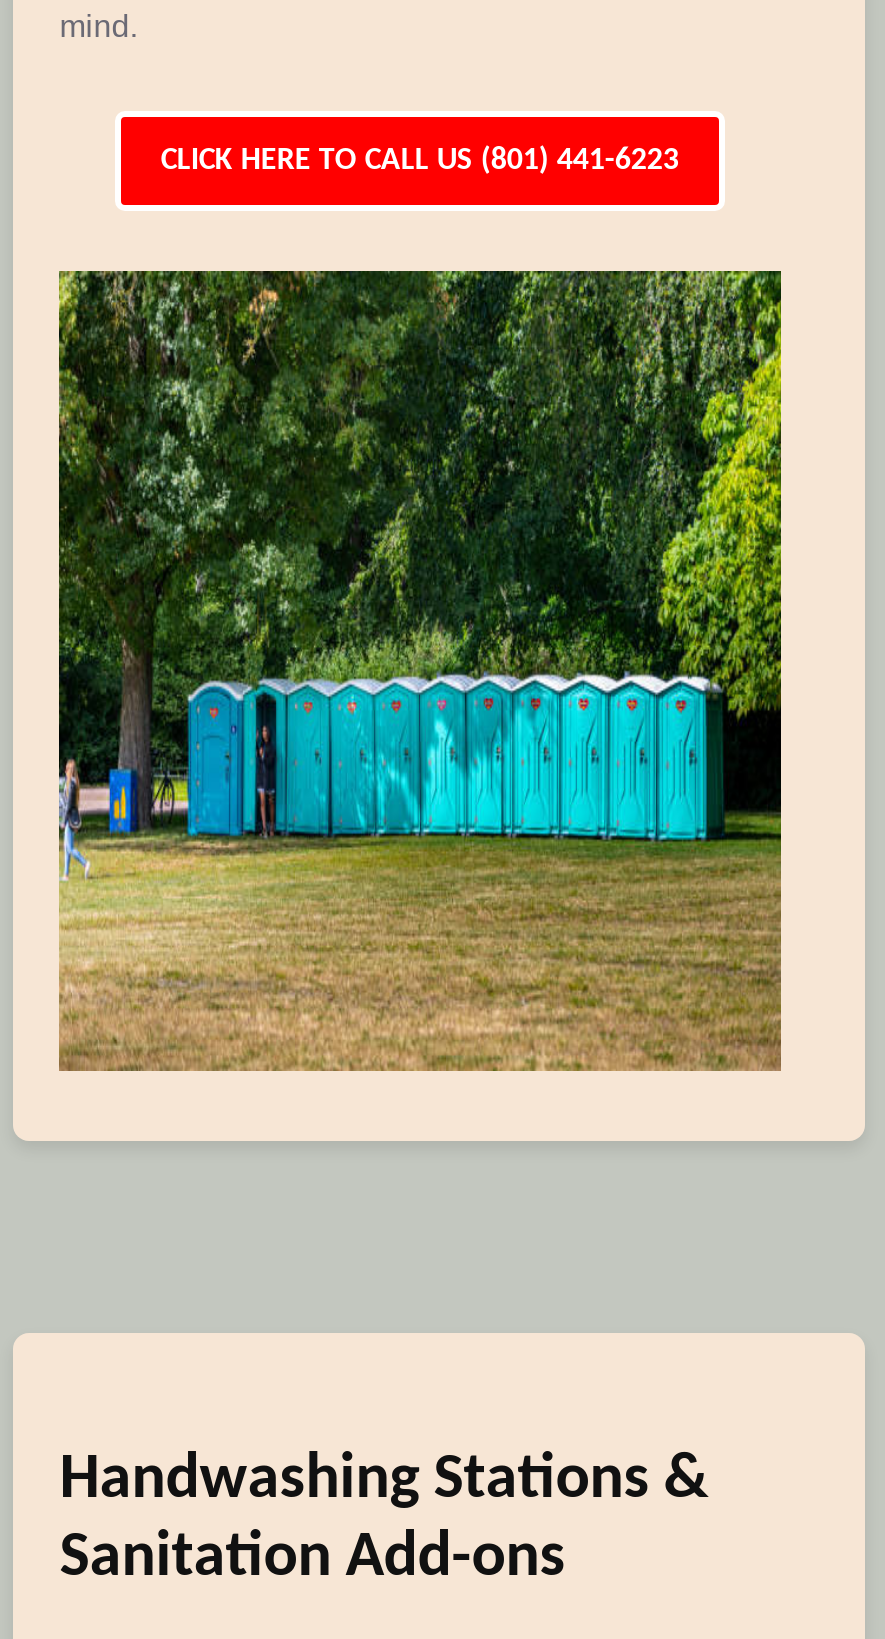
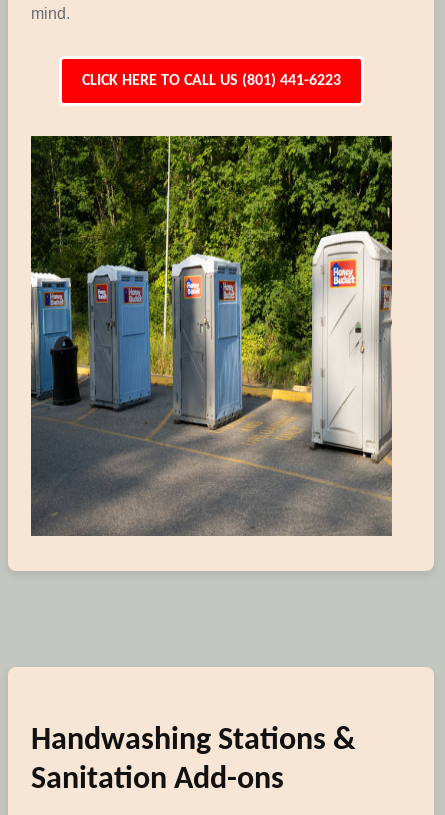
- [image]
+ [image]
